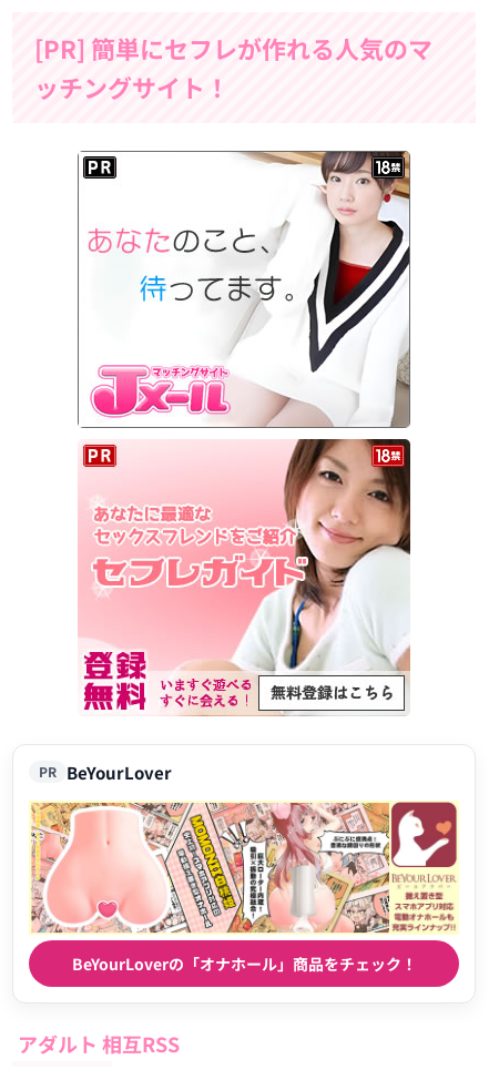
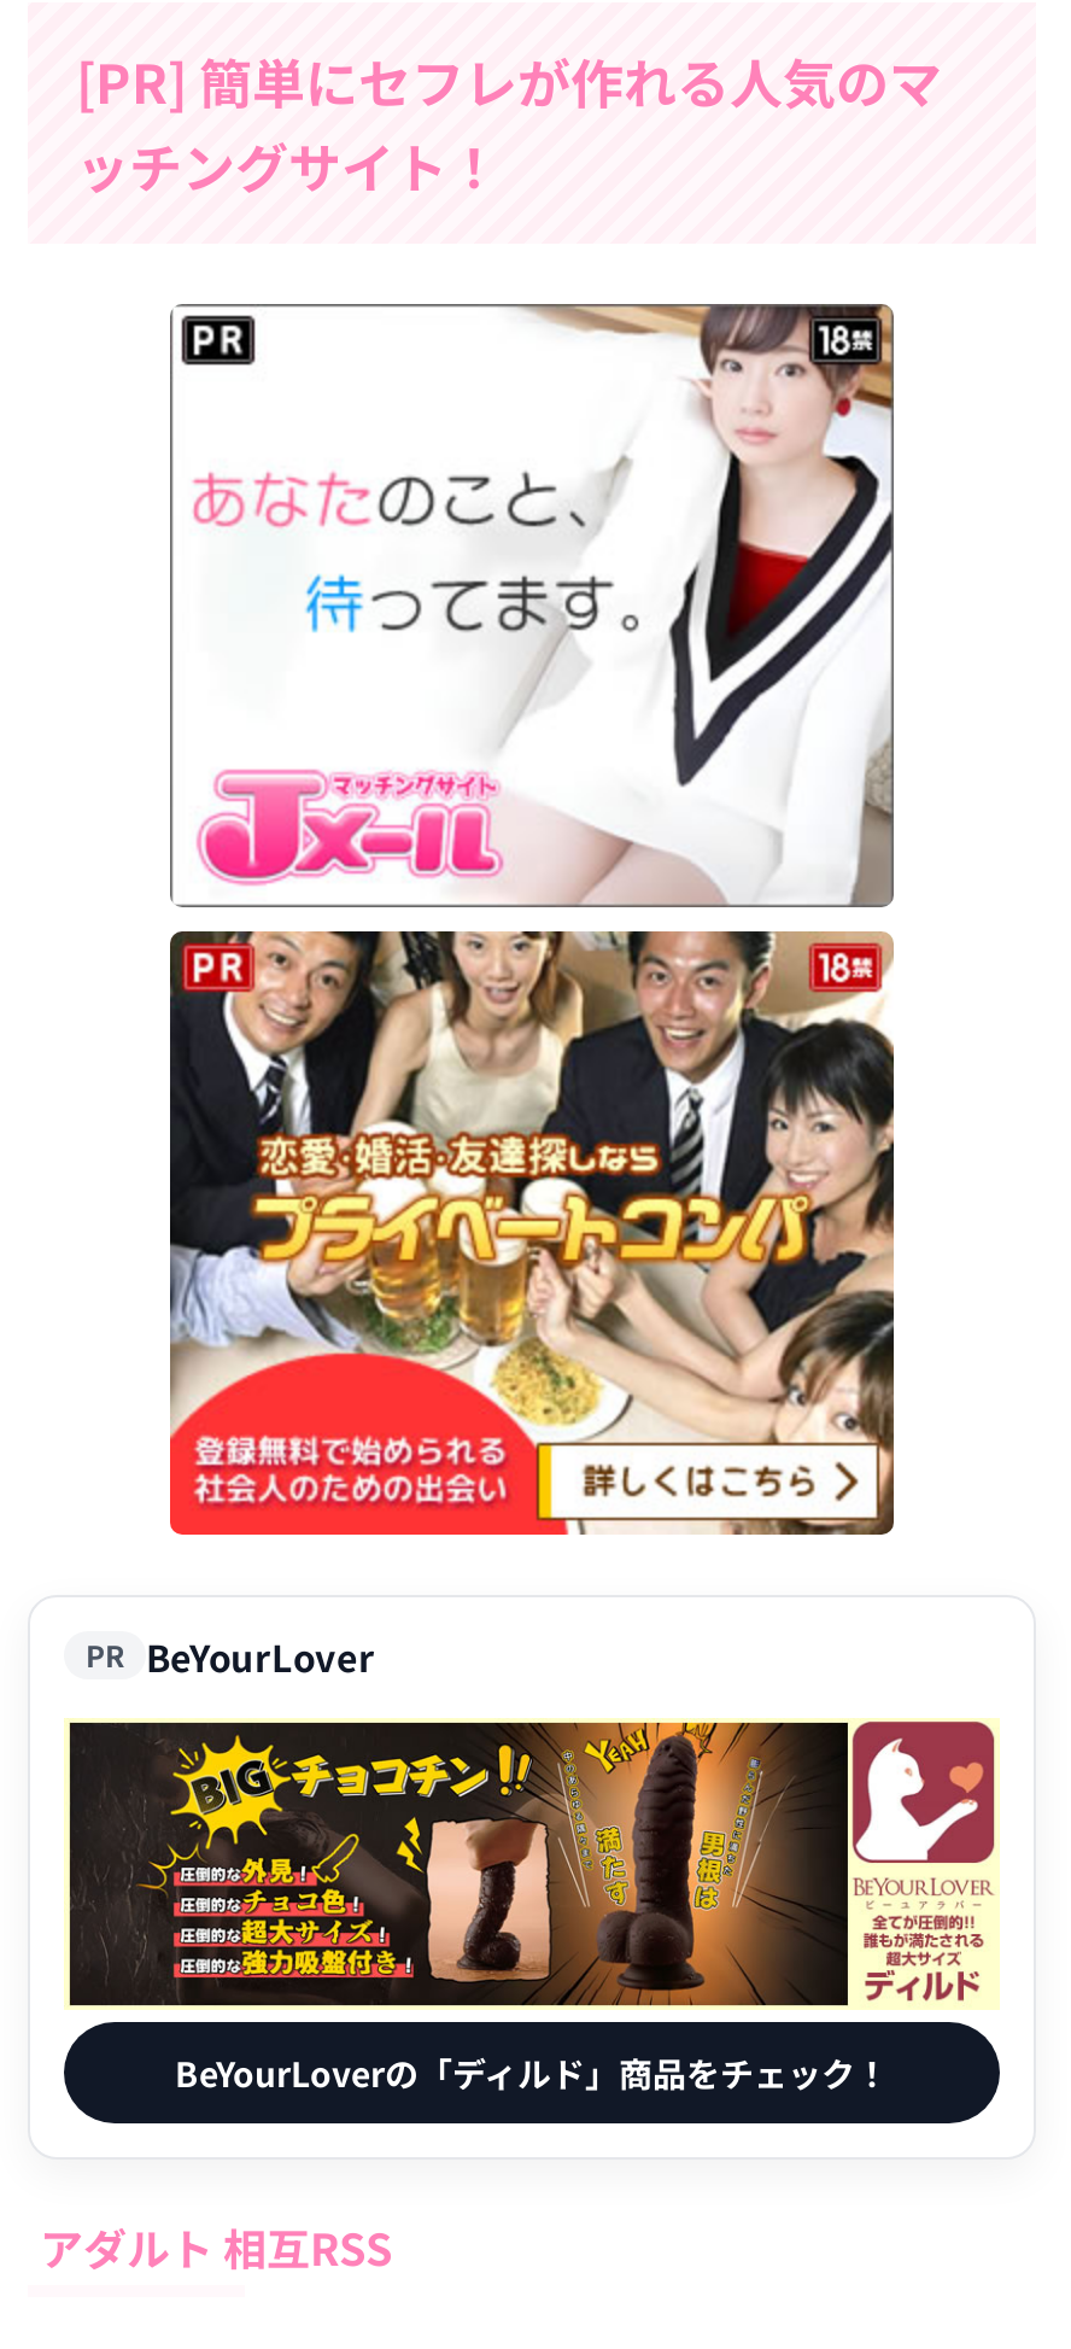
- [image]
+ [image]

- [image]
- BeYourLoverの「オナホール」商品をチェック！
+ [image]
+ BeYourLoverの「ディルド」商品をチェック！
